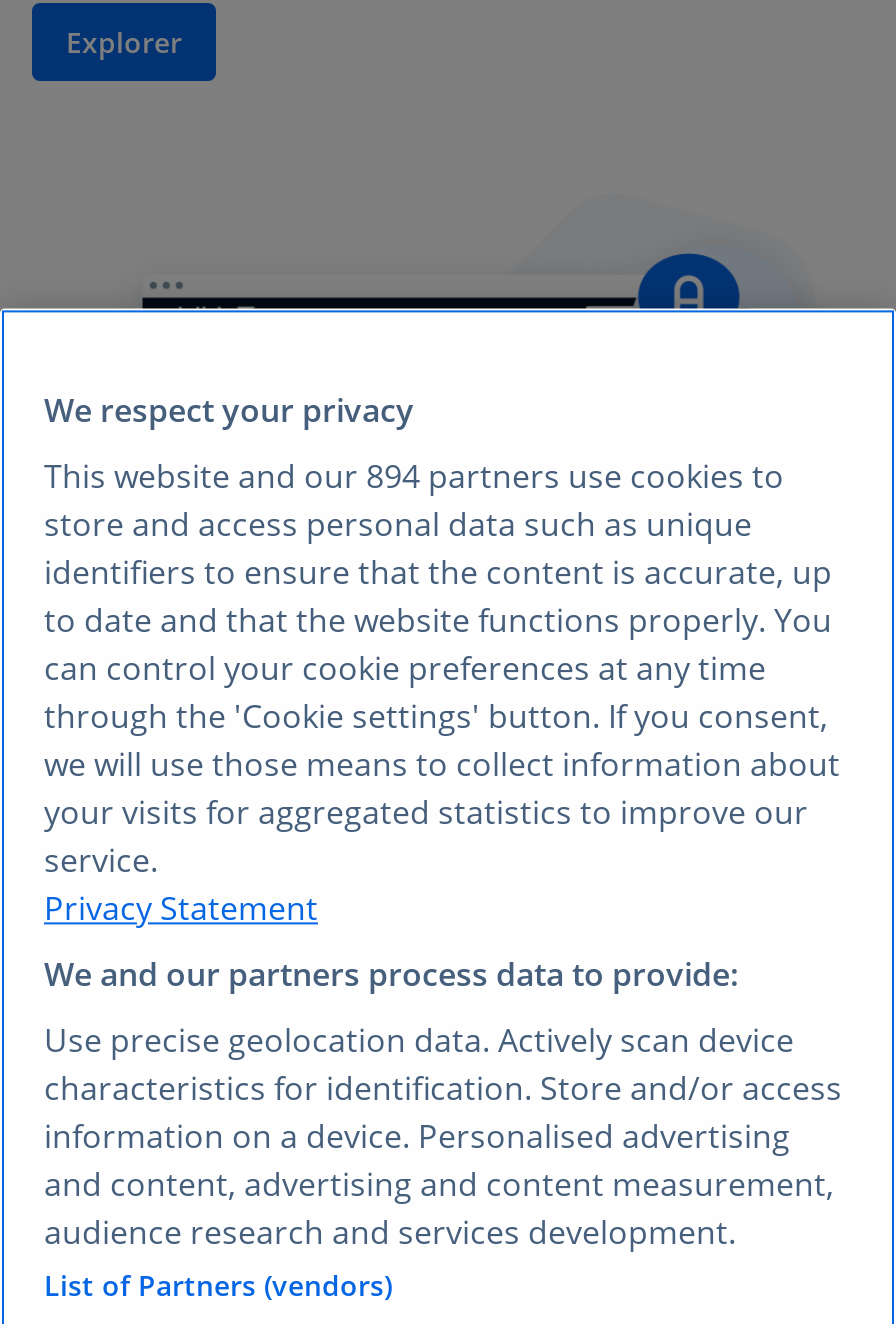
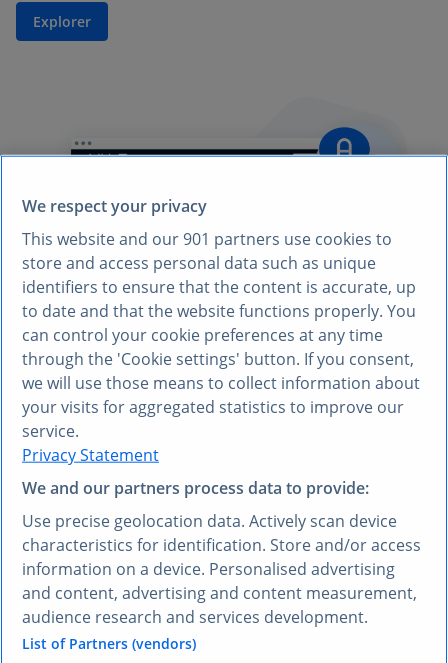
- This website and our 894 partners use cookies to
+ This website and our 901 partners use cookies to
